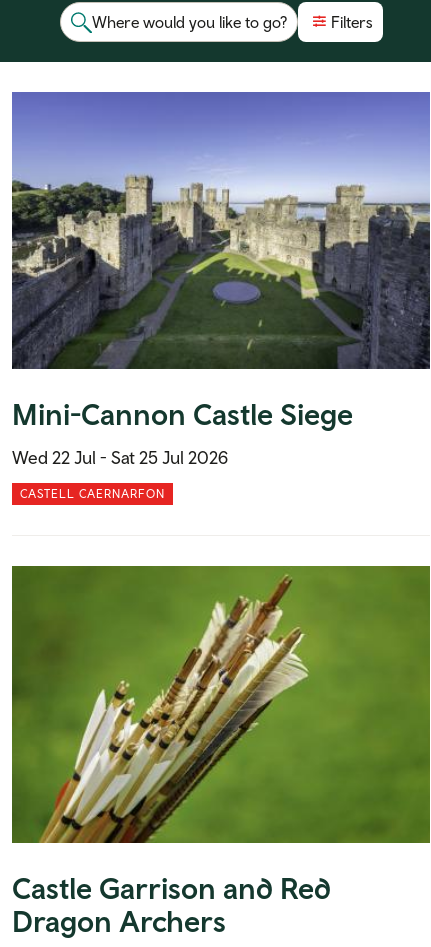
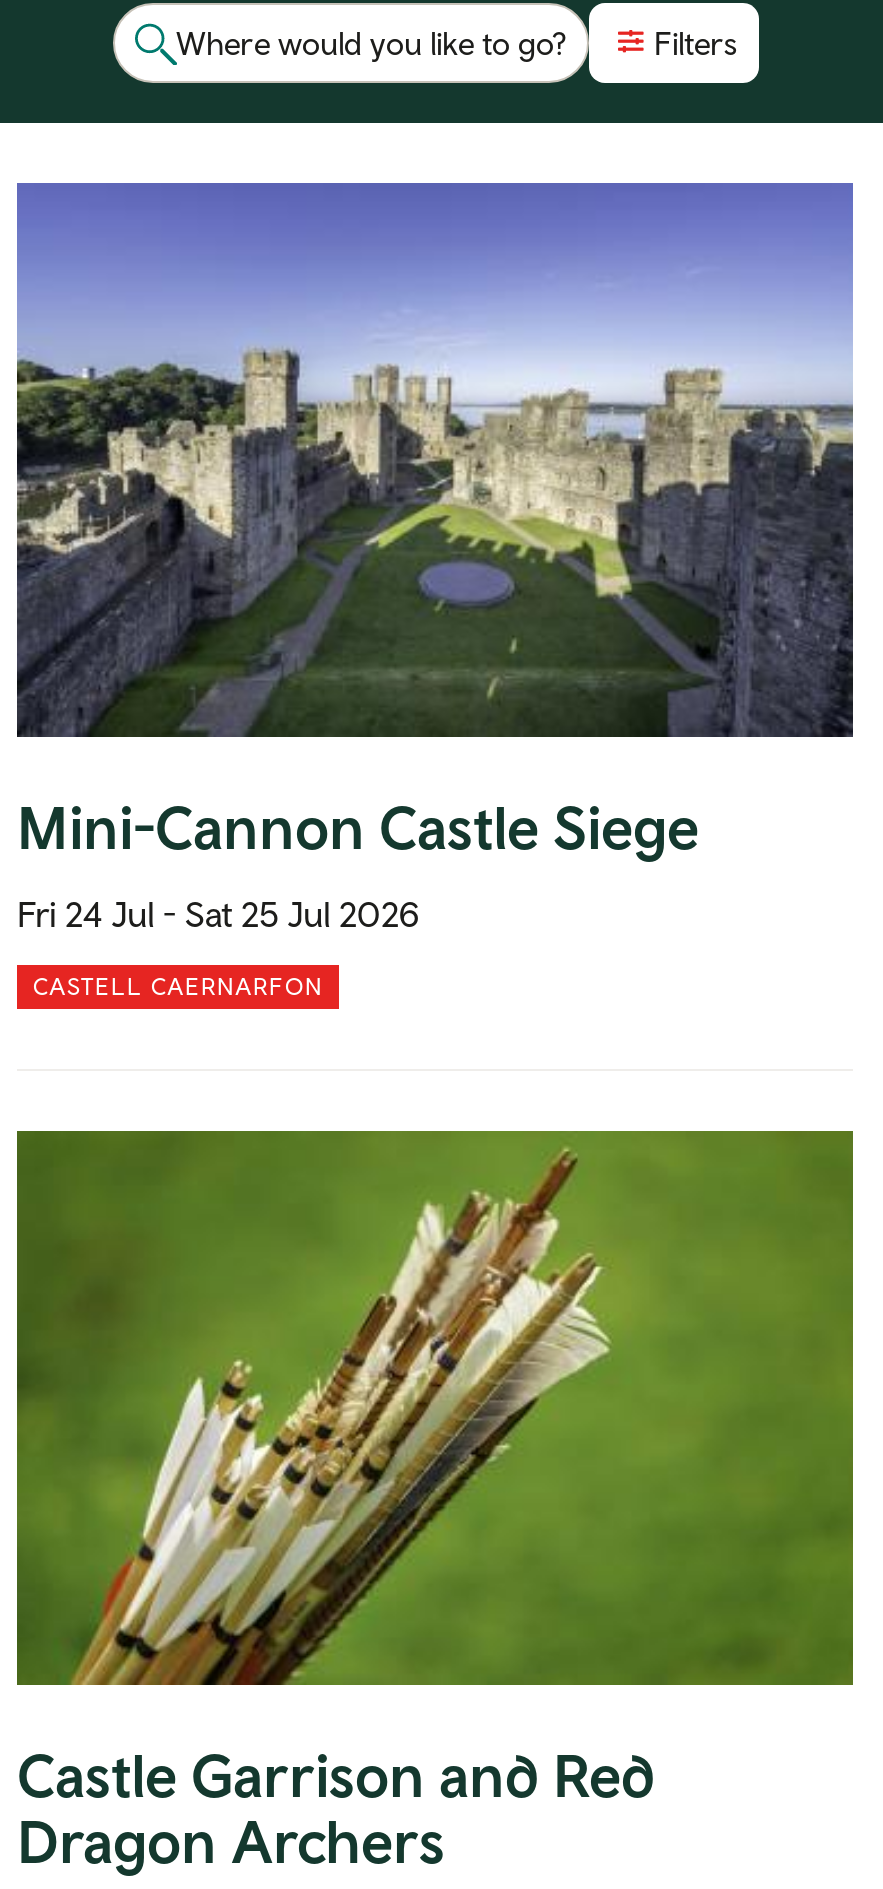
- Wed 22 Jul - Sat 25 Jul 2026
+ Fri 24 Jul - Sat 25 Jul 2026
